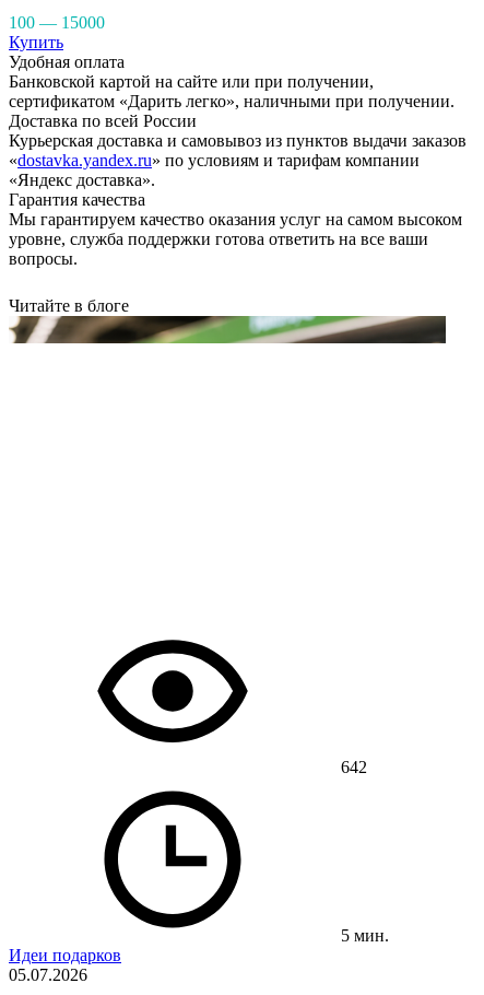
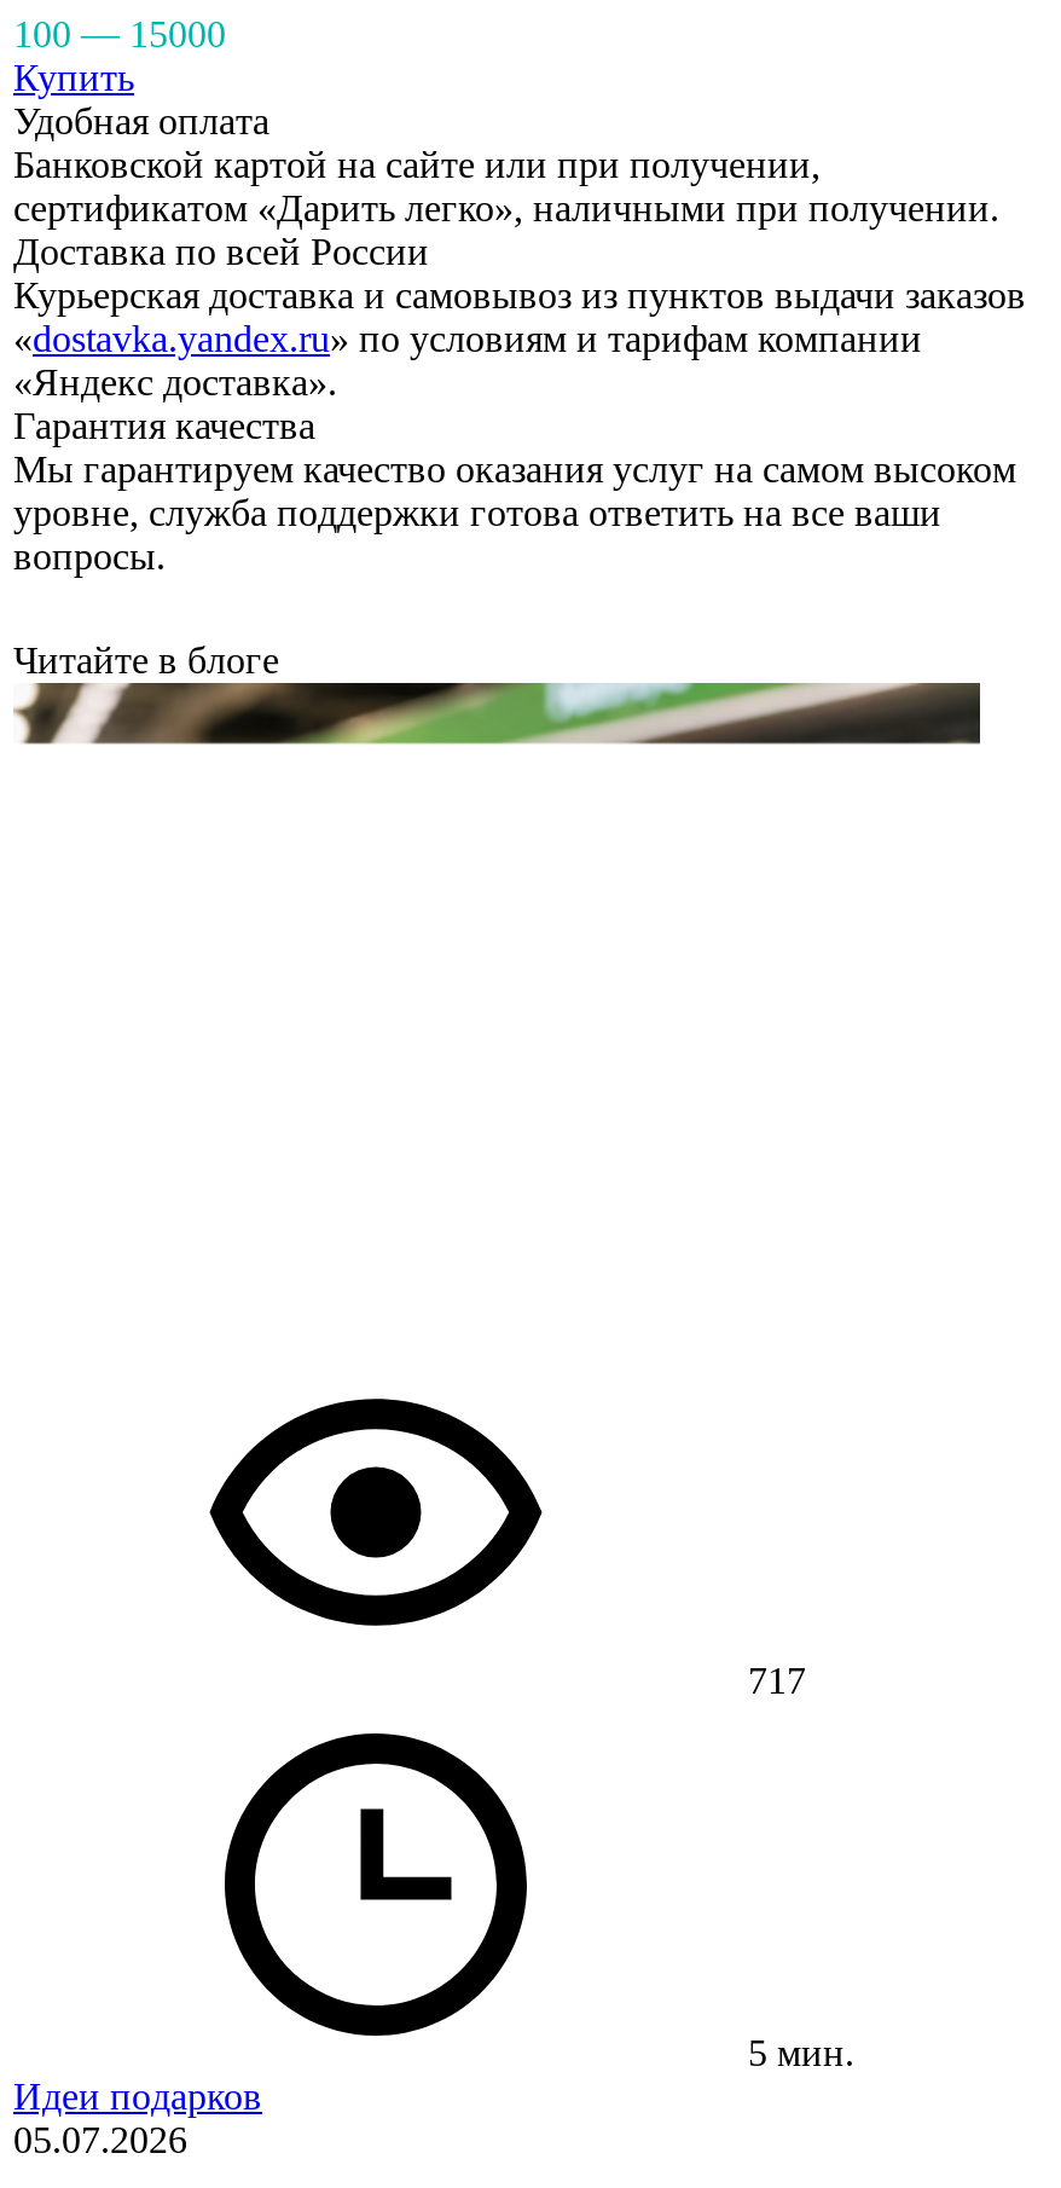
- 642
+ 717
